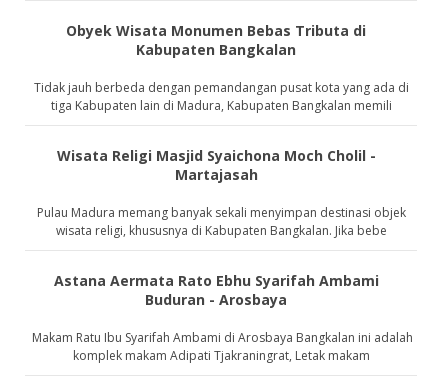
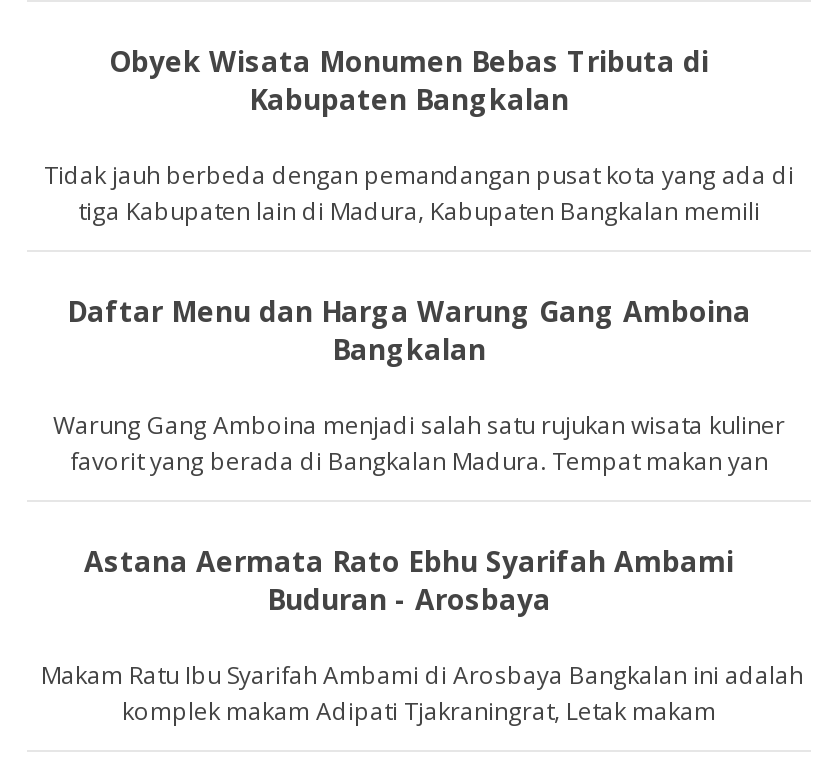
- Wisata Religi Masjid Syaichona Moch Cholil -
- Martajasah
+ Daftar Menu dan Harga Warung Gang Amboina
+ Bangkalan

- Pulau Madura memang banyak sekali menyimpan destinasi objek
- wisata religi, khususnya di Kabupaten Bangkalan. Jika bebe
+ Warung Gang Amboina menjadi salah satu rujukan wisata kuliner
+ favorit yang berada di Bangkalan Madura. Tempat makan yan
